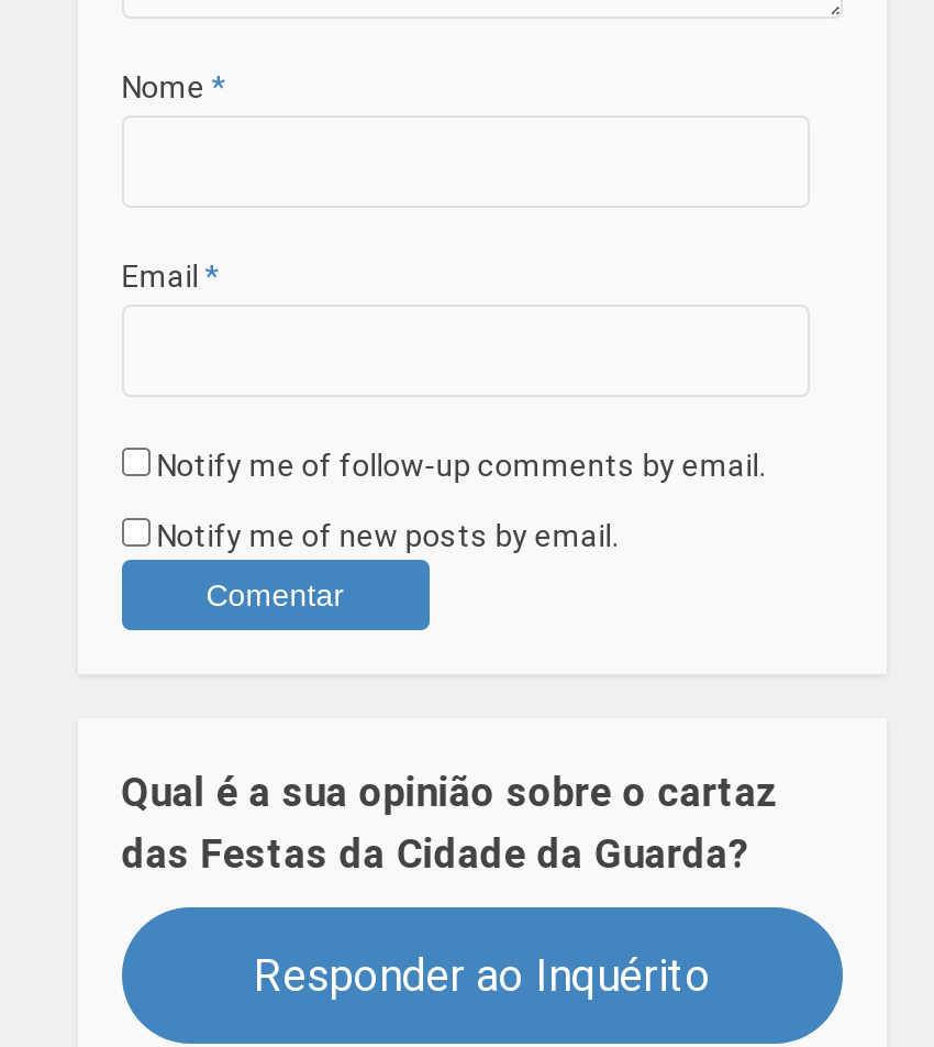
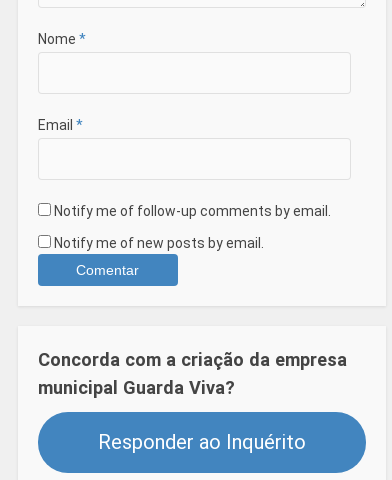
- Qual é a sua opinião sobre o cartaz
- das Festas da Cidade da Guarda?
+ Concorda com a criação da empresa
+ municipal Guarda Viva?
